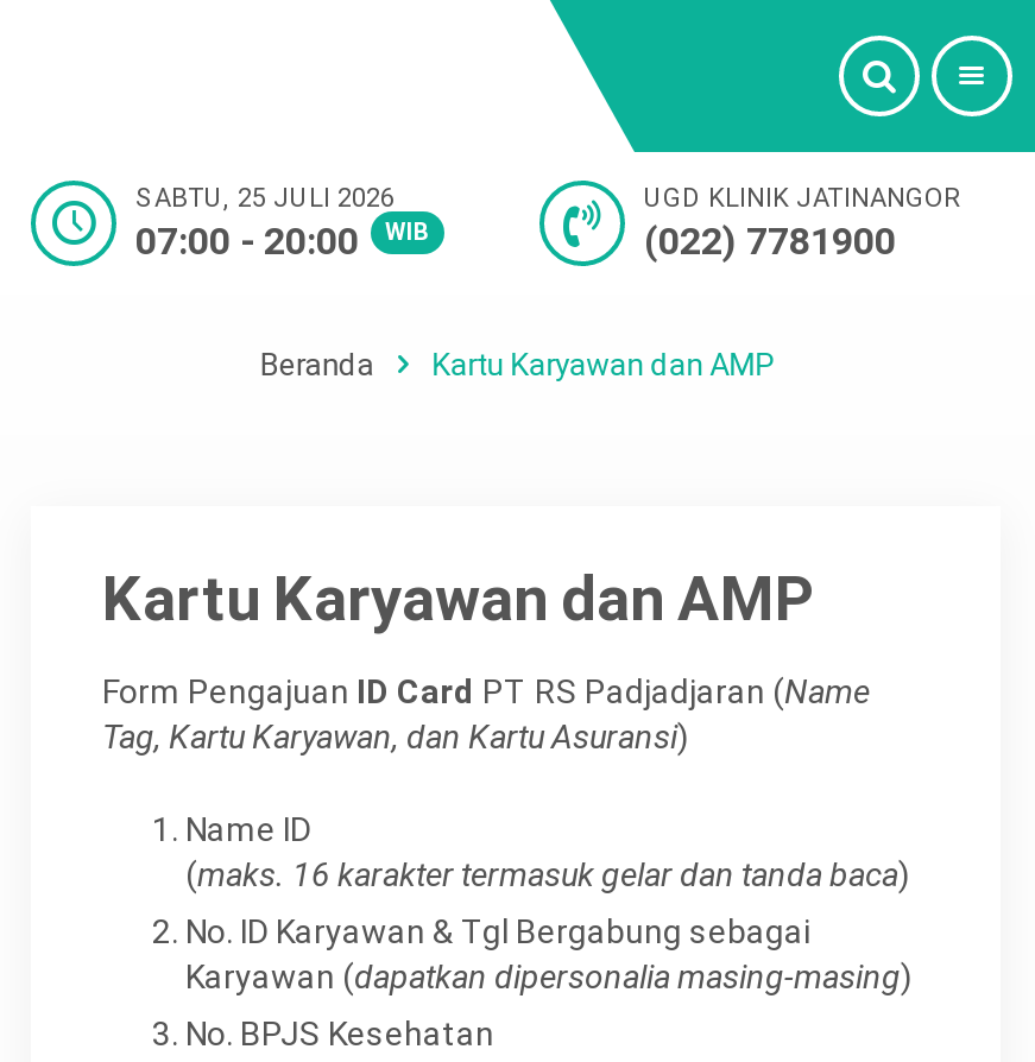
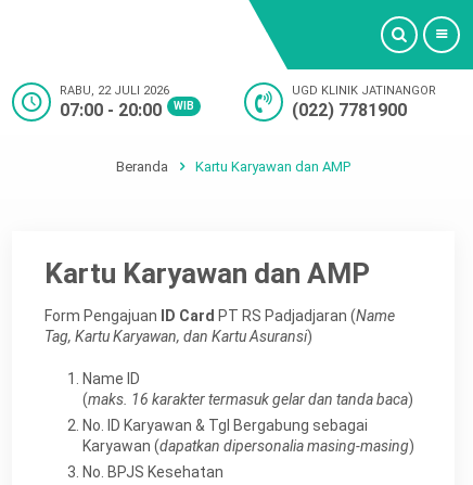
- SABTU, 25 JULI 2026
+ RABU, 22 JULI 2026
